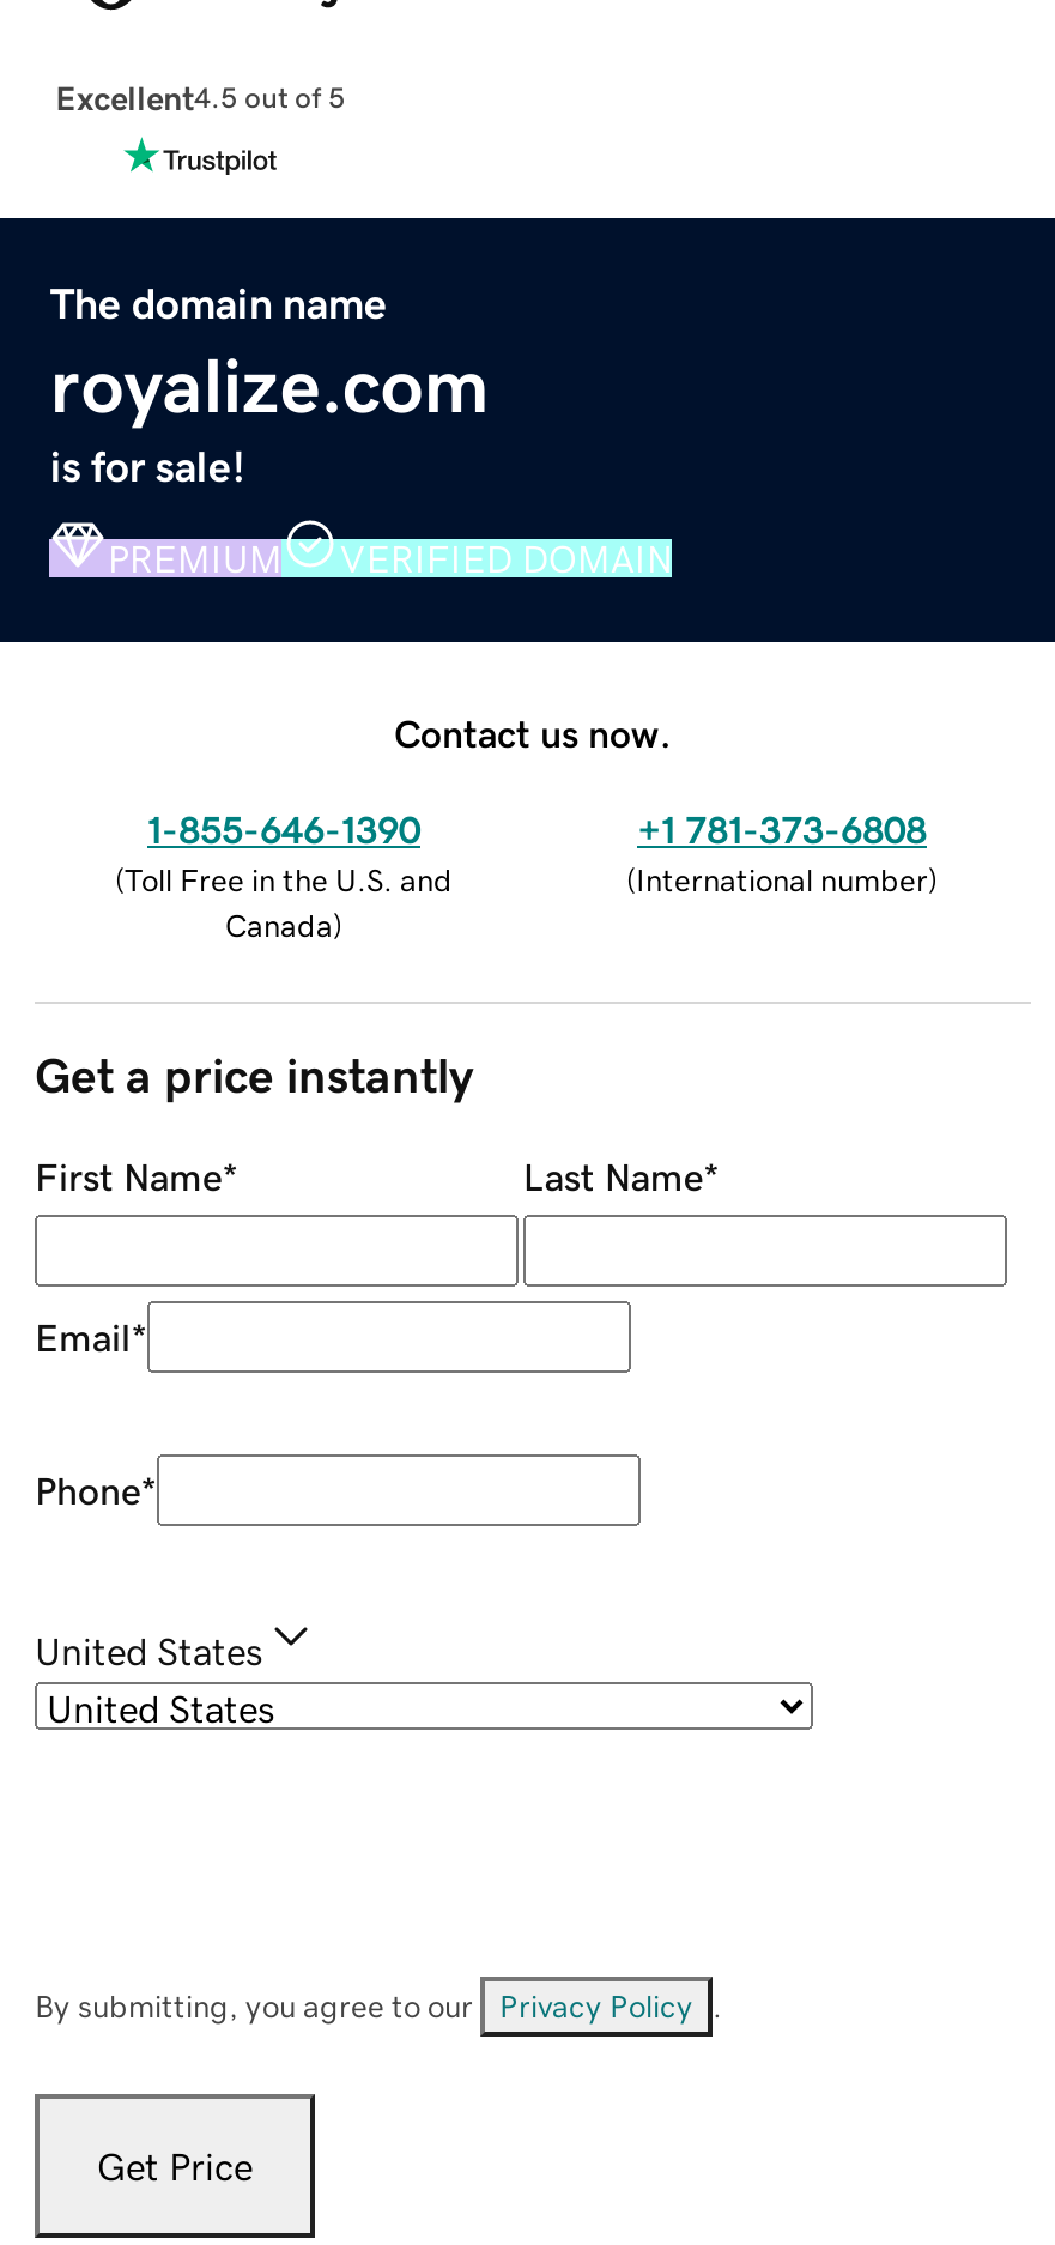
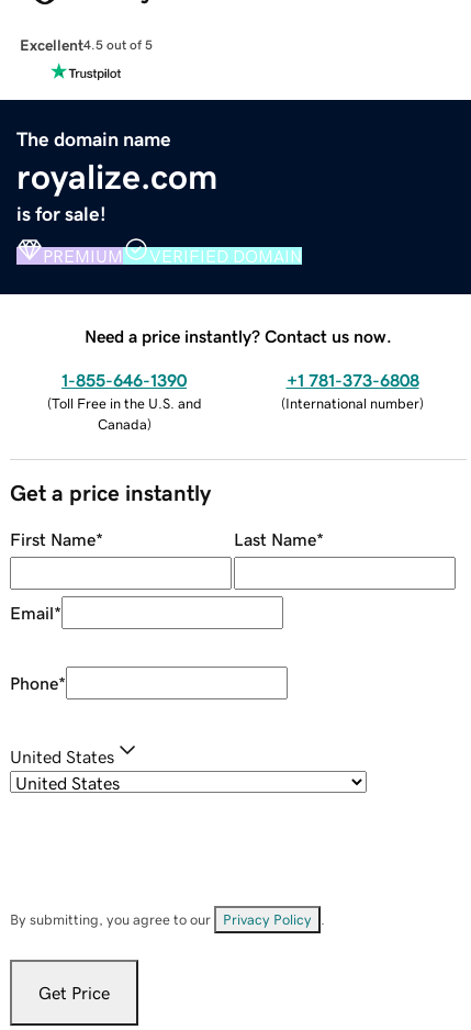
- Contact us now.
+ Need a price instantly? Contact us now.
